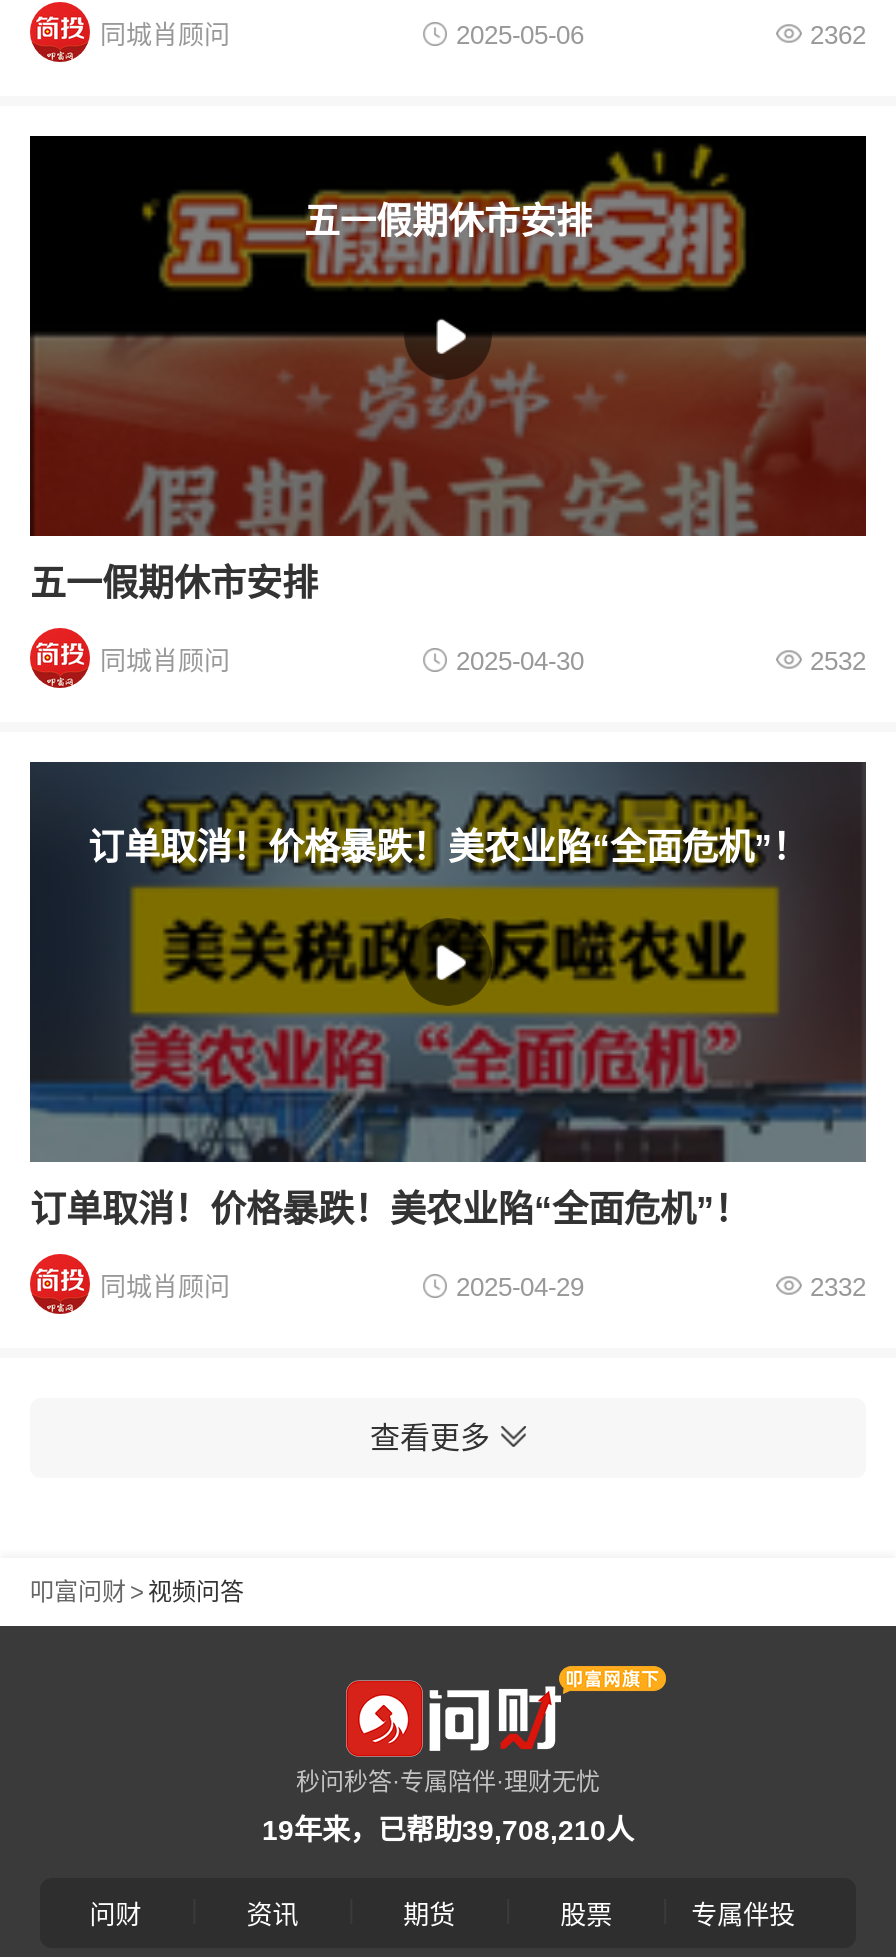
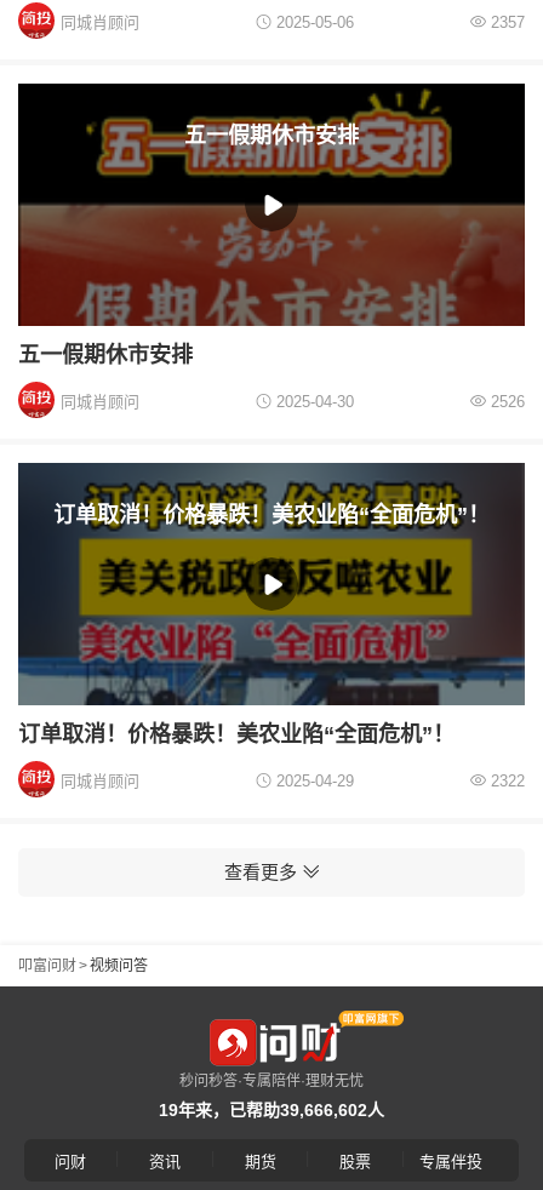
- 2362
+ 2357

- 2532
+ 2526

- 2332
+ 2322

- 19年来，已帮助39,708,210人
+ 19年来，已帮助39,666,602人
